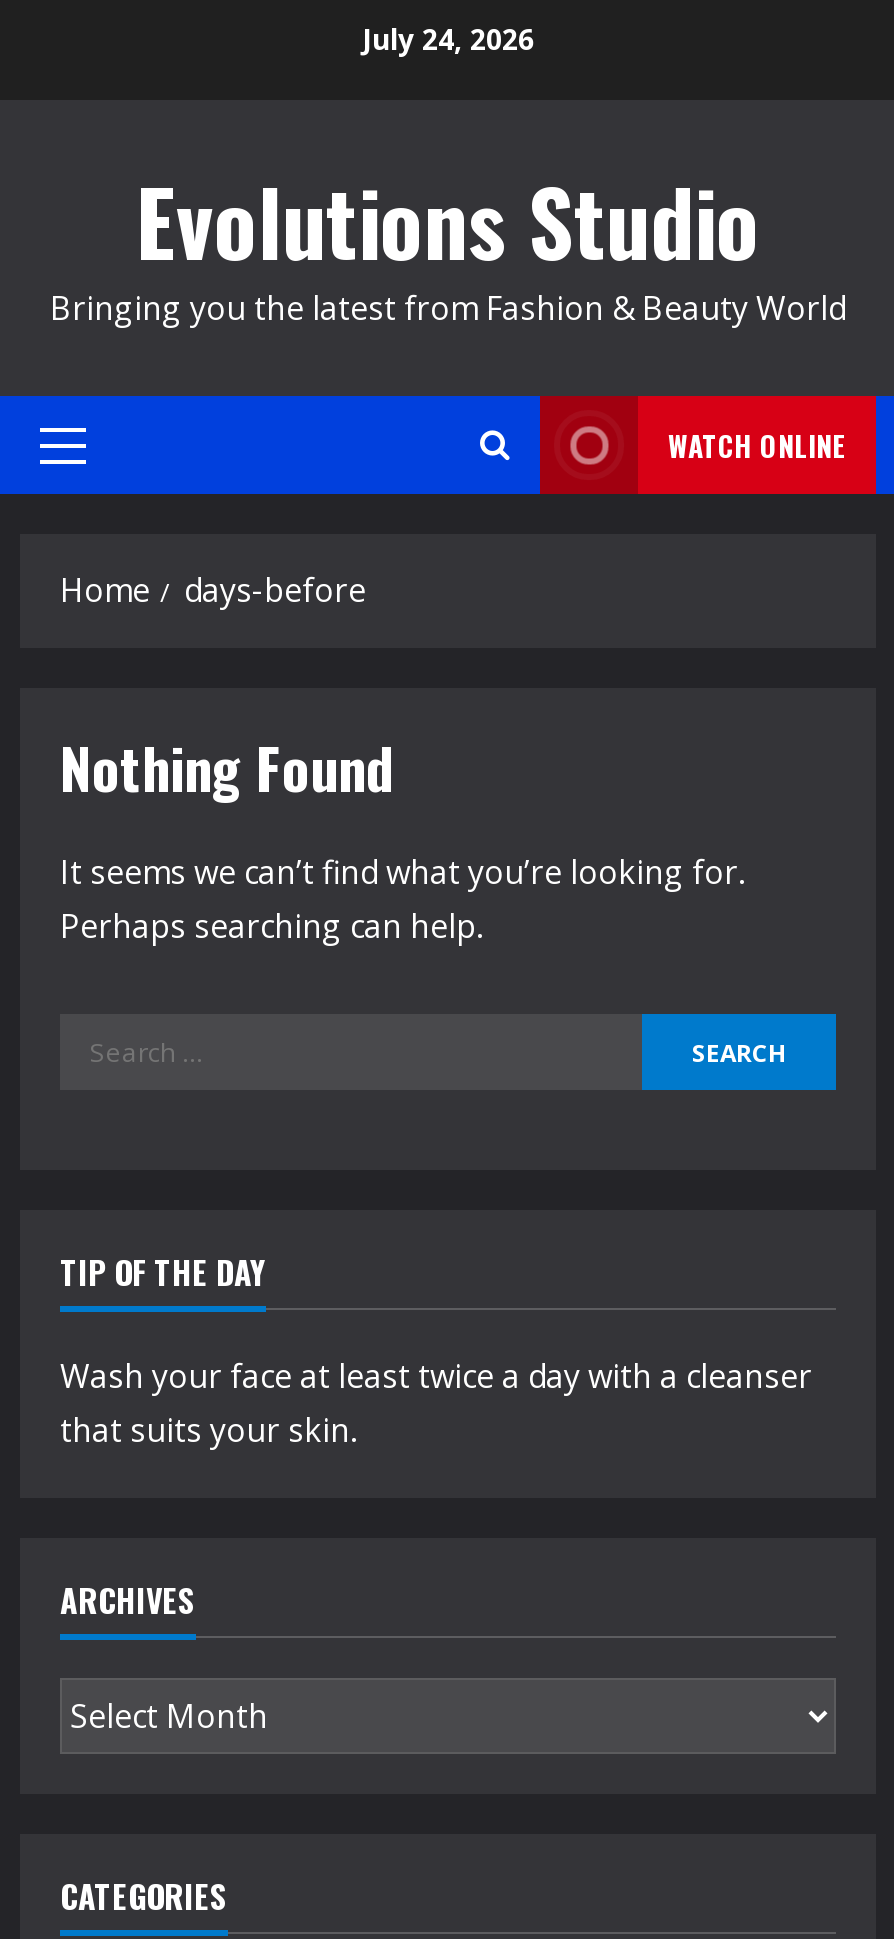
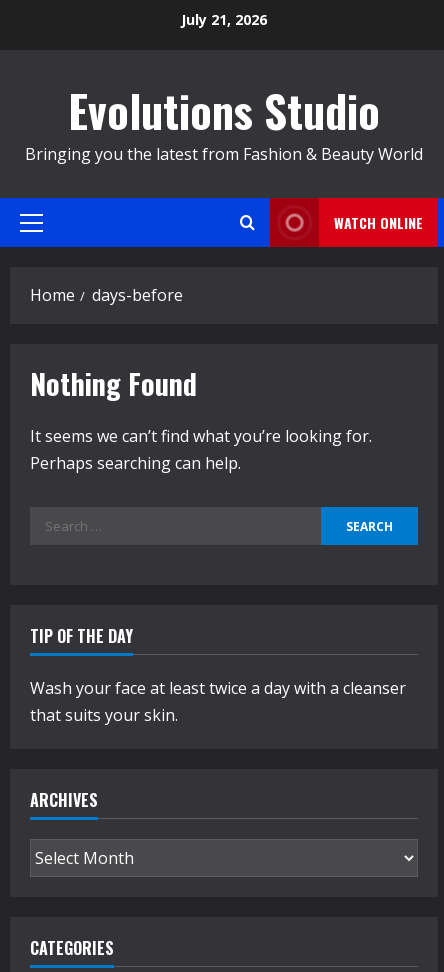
- July 24, 2026
+ July 21, 2026
